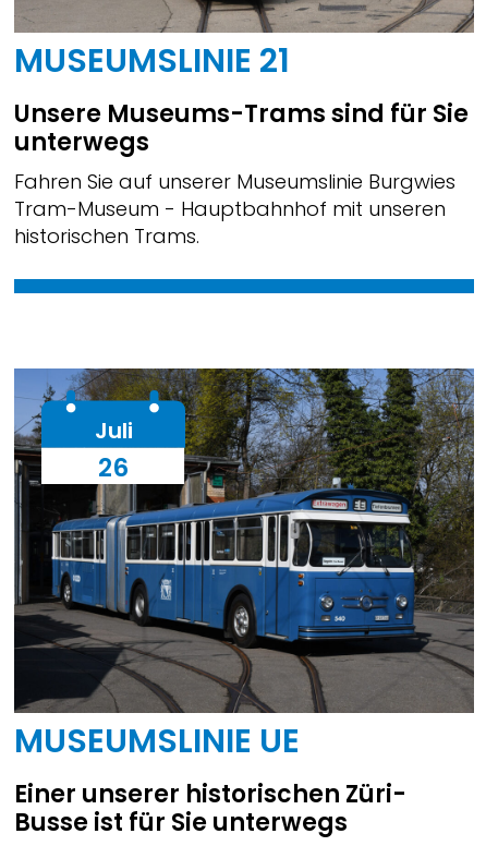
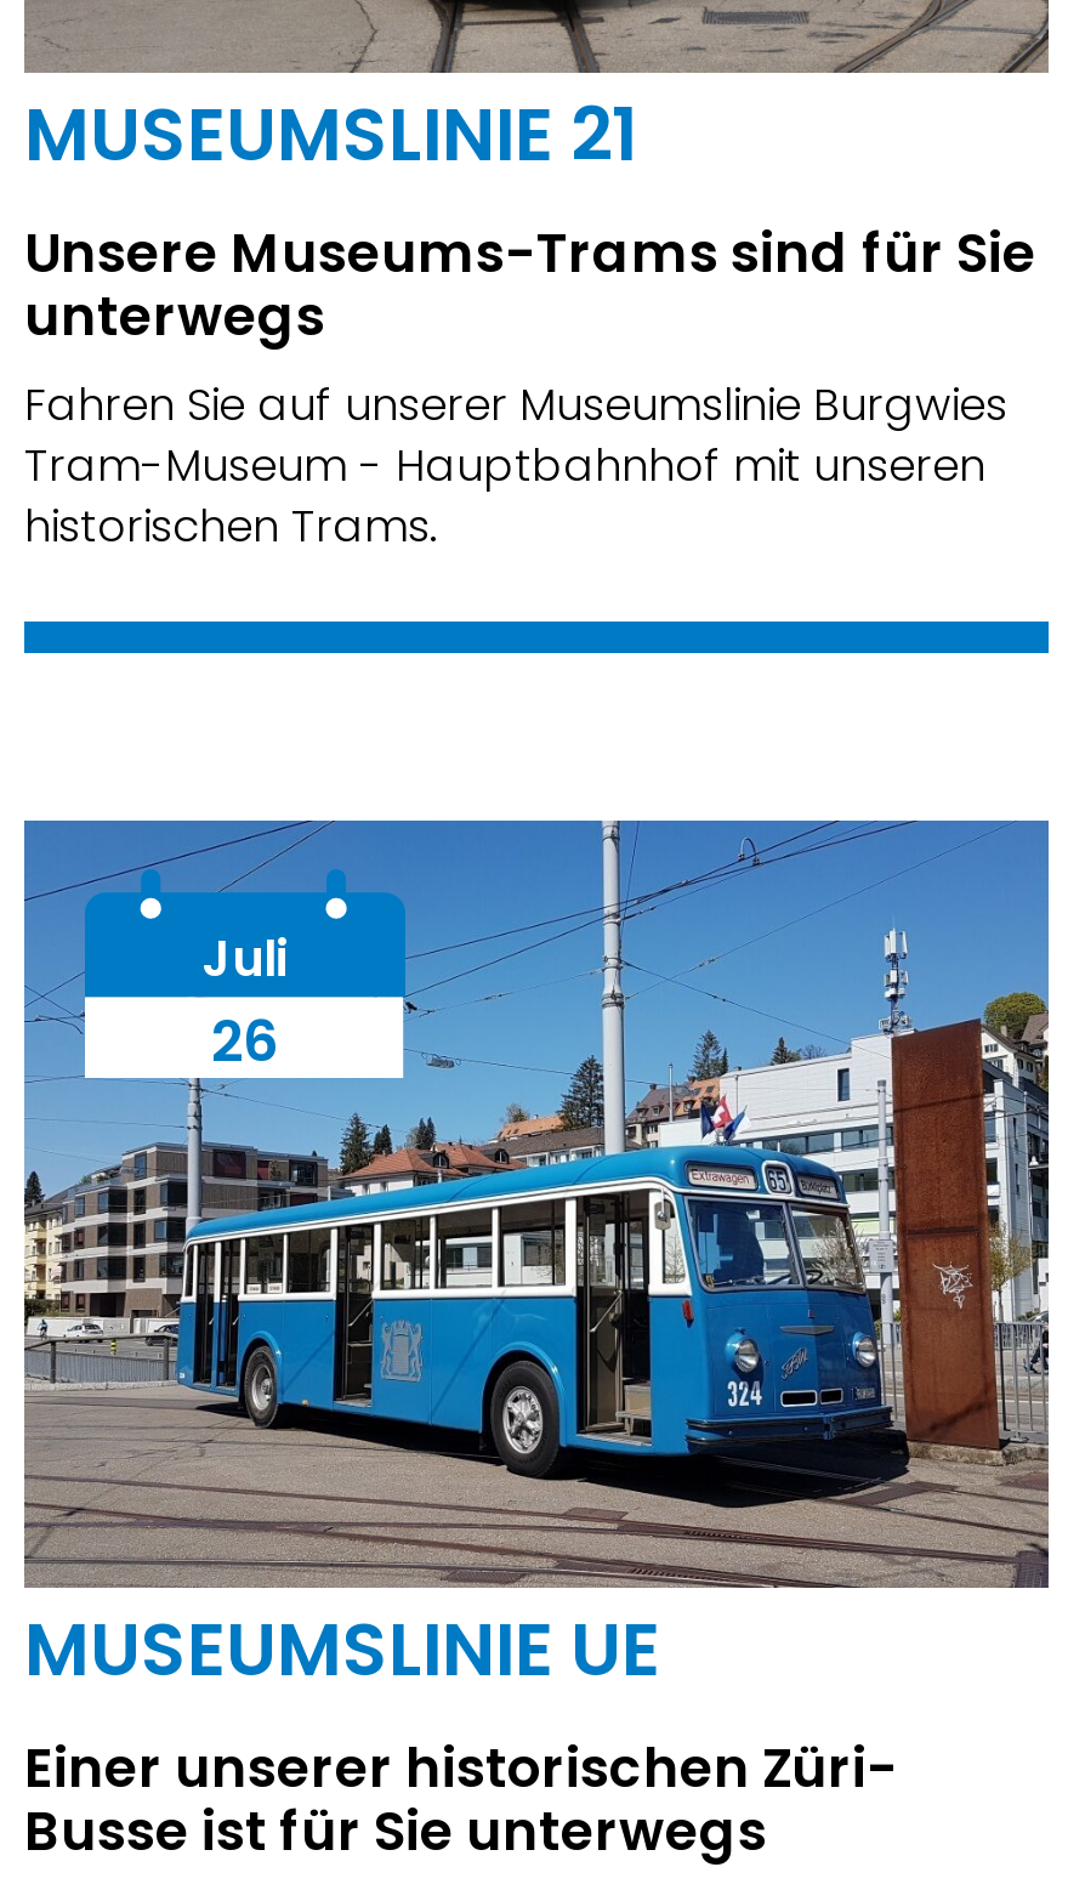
- [image]
+ [image]
